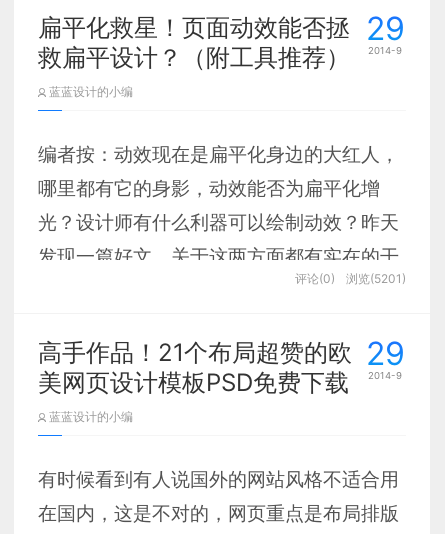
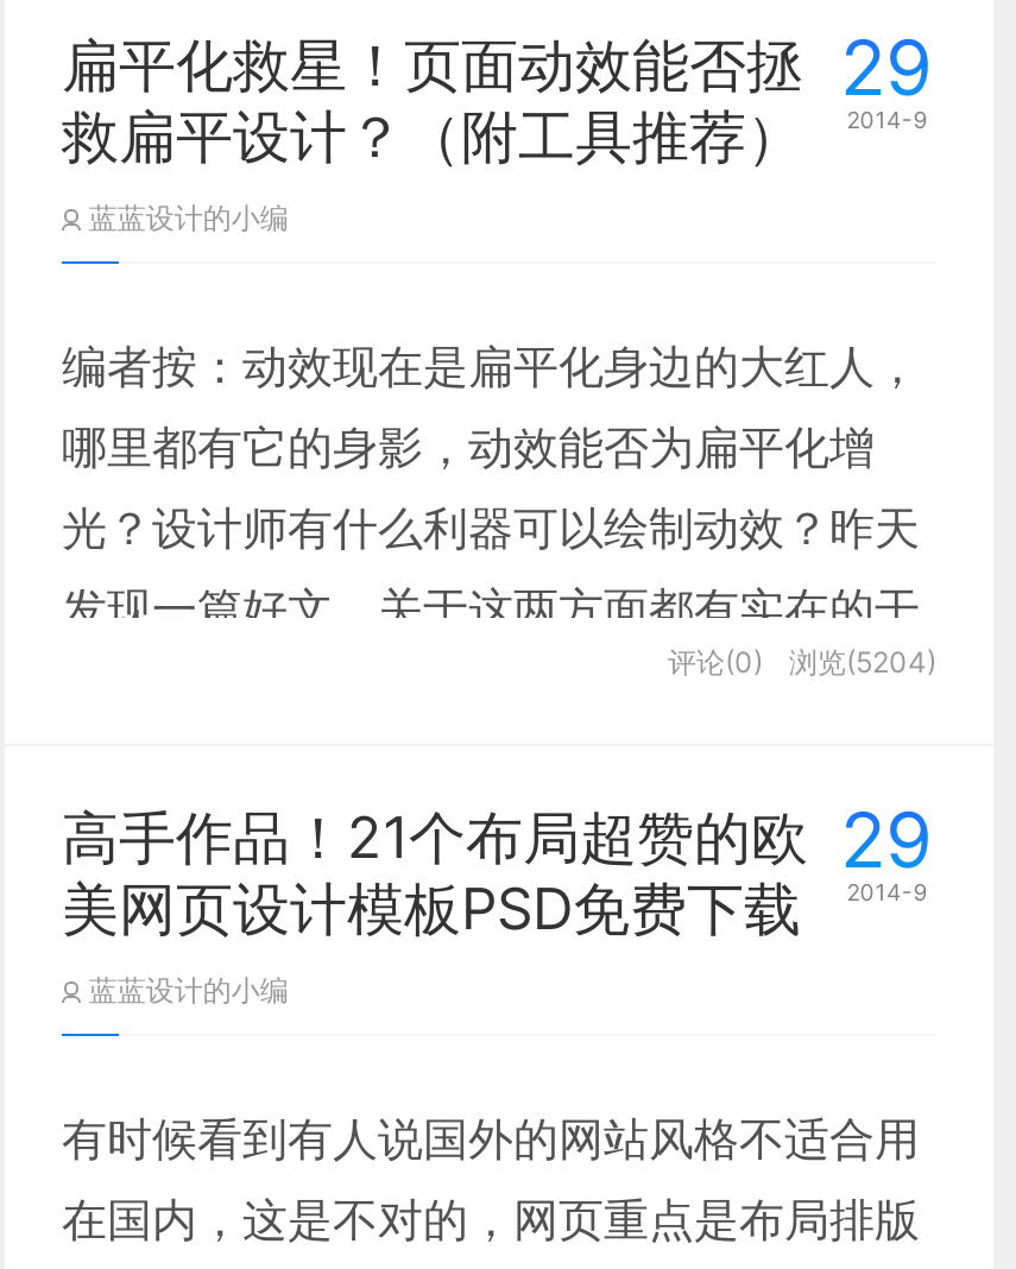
- 评论(0) 浏览(5201)
+ 评论(0) 浏览(5204)
